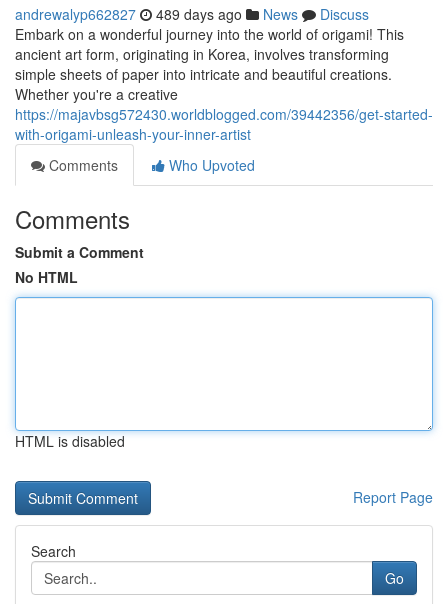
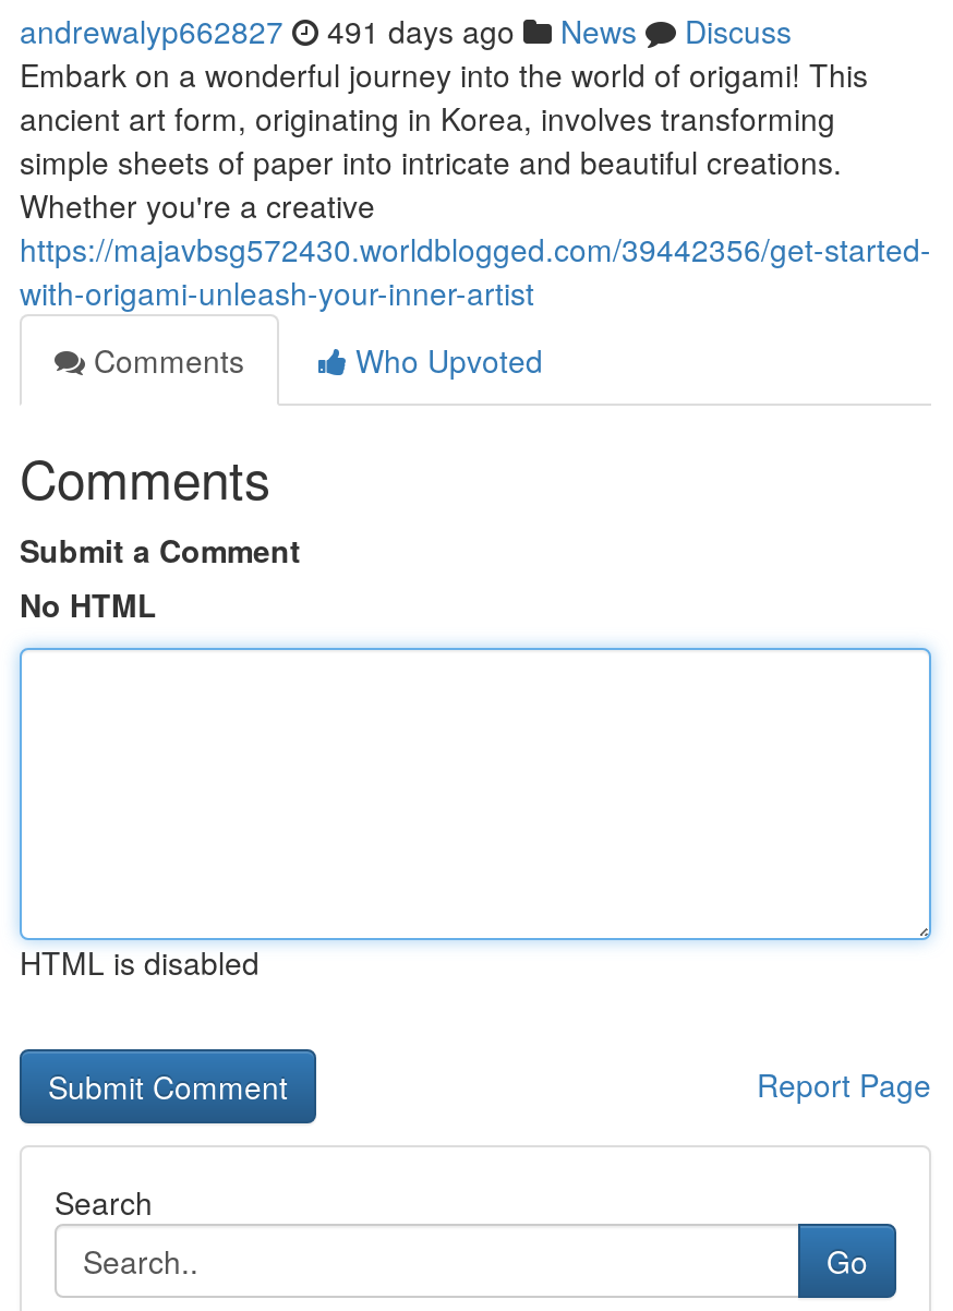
- andrewalyp662827 489 days ago News Discuss
+ andrewalyp662827 491 days ago News Discuss
